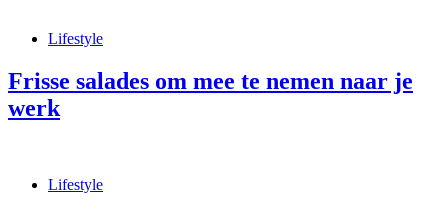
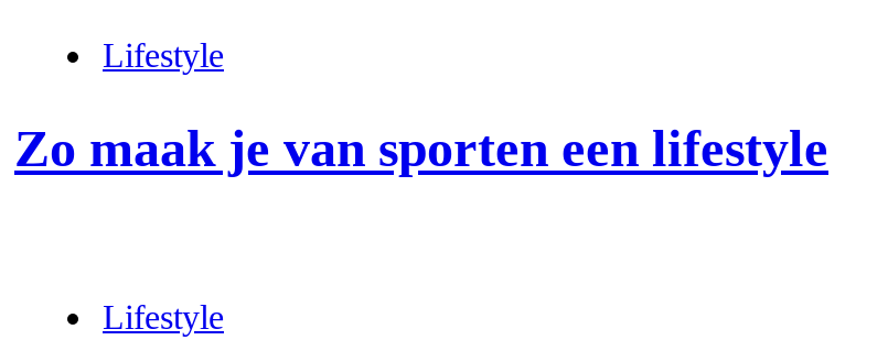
- Frisse salades om mee te nemen naar je
- werk
+ Zo maak je van sporten een lifestyle
